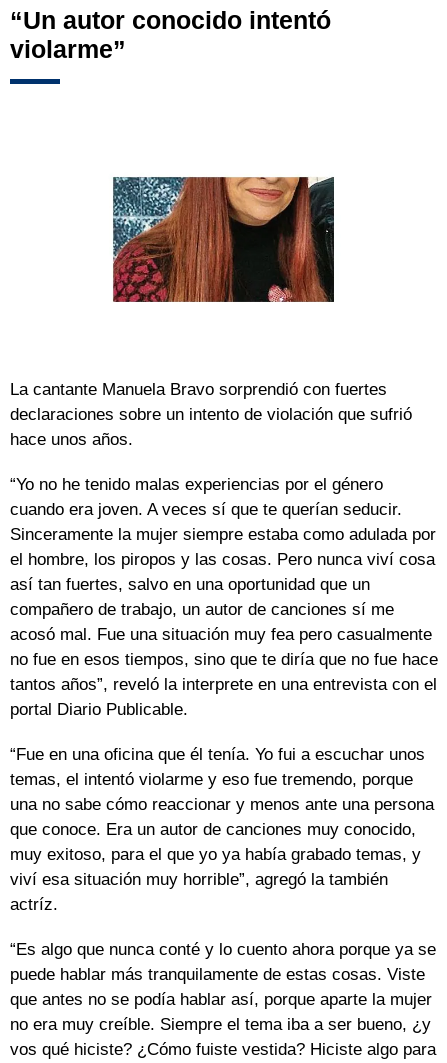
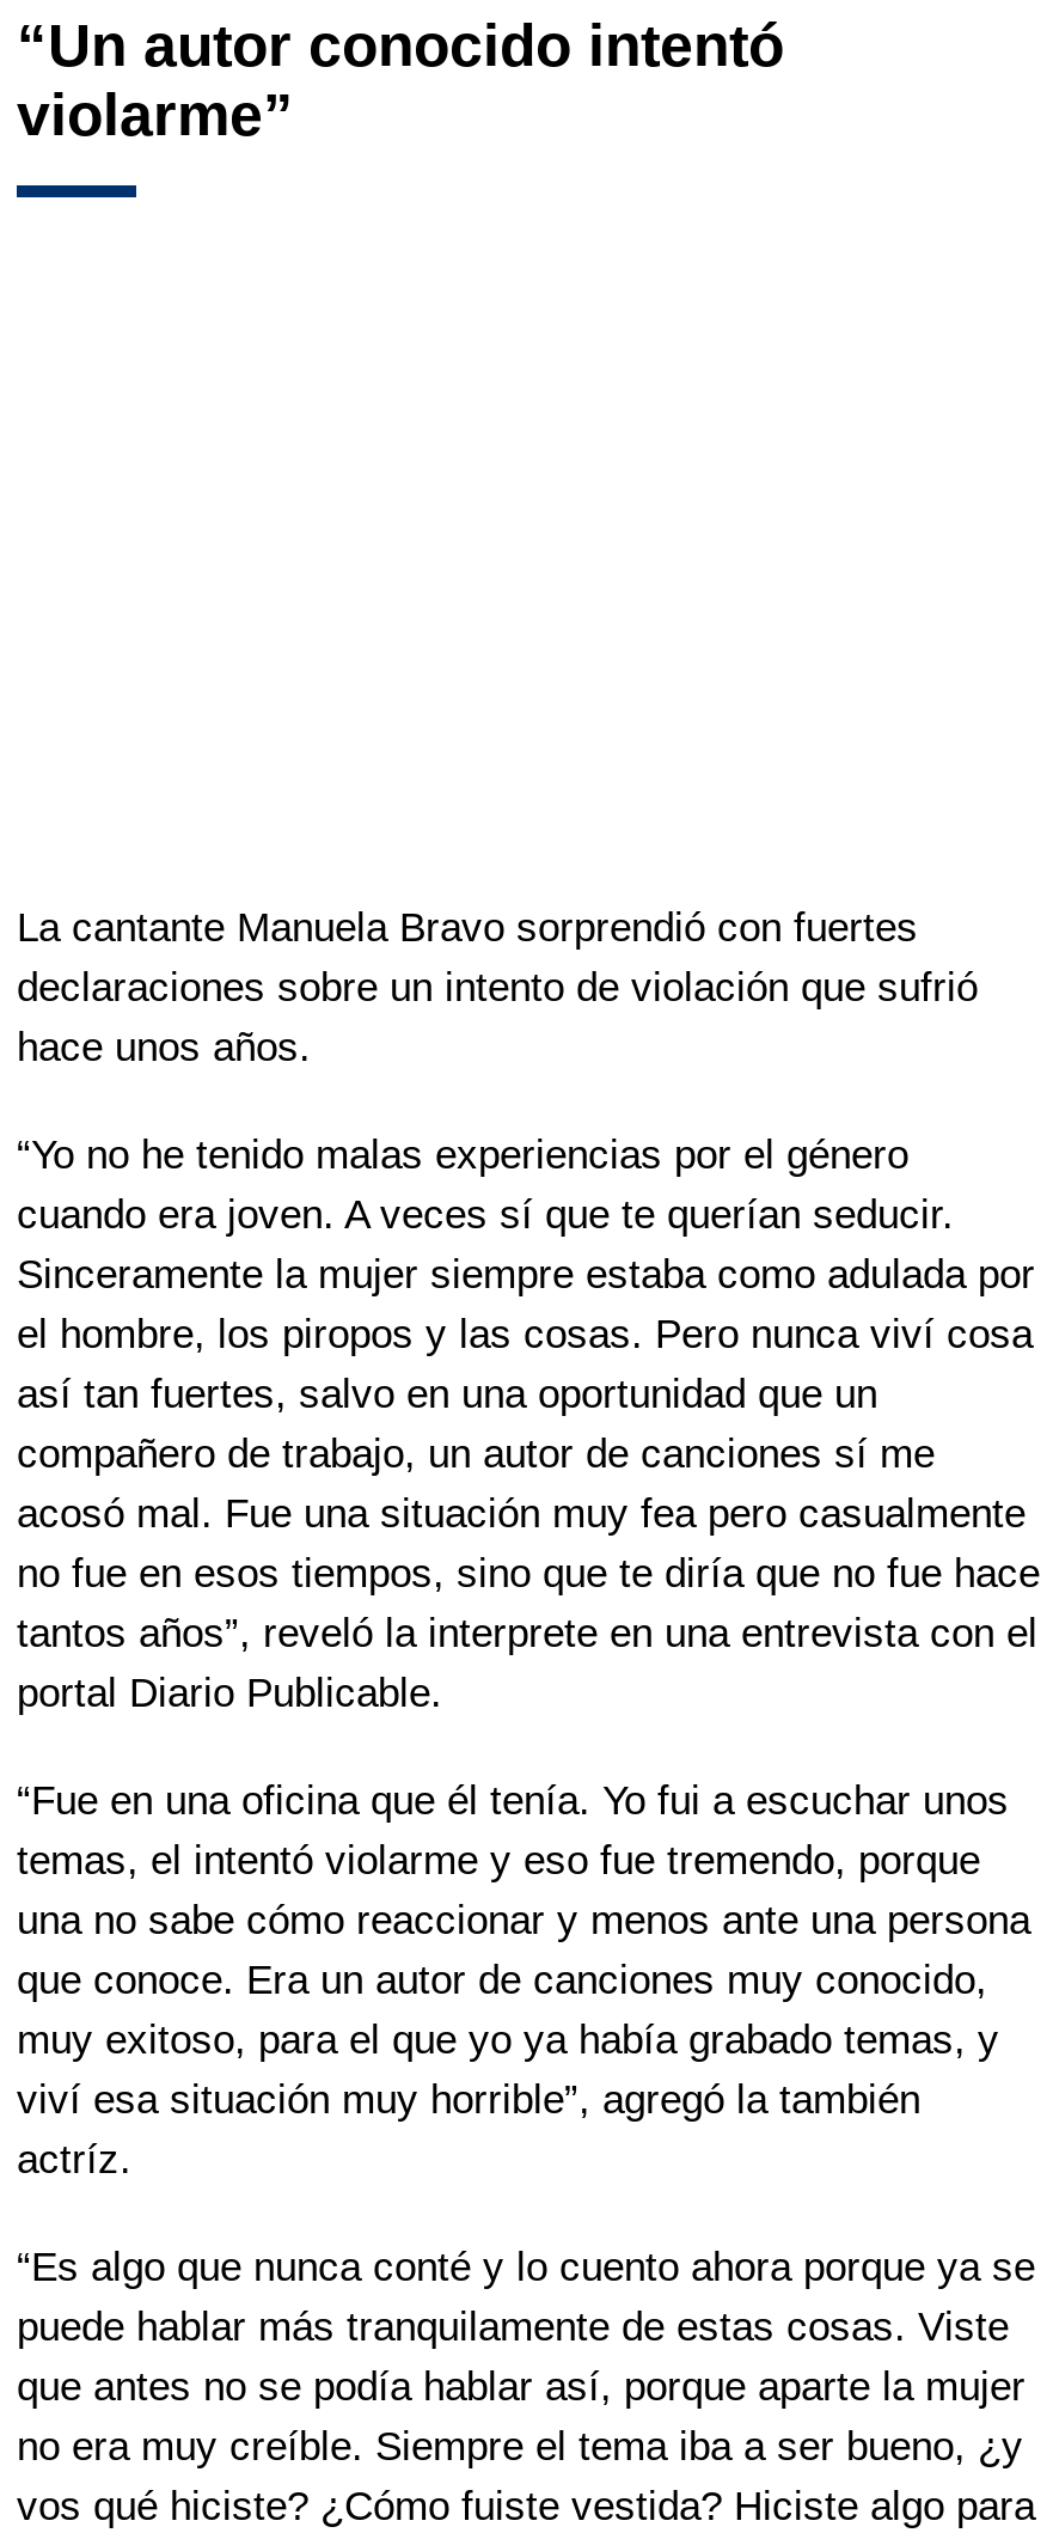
- [image]
